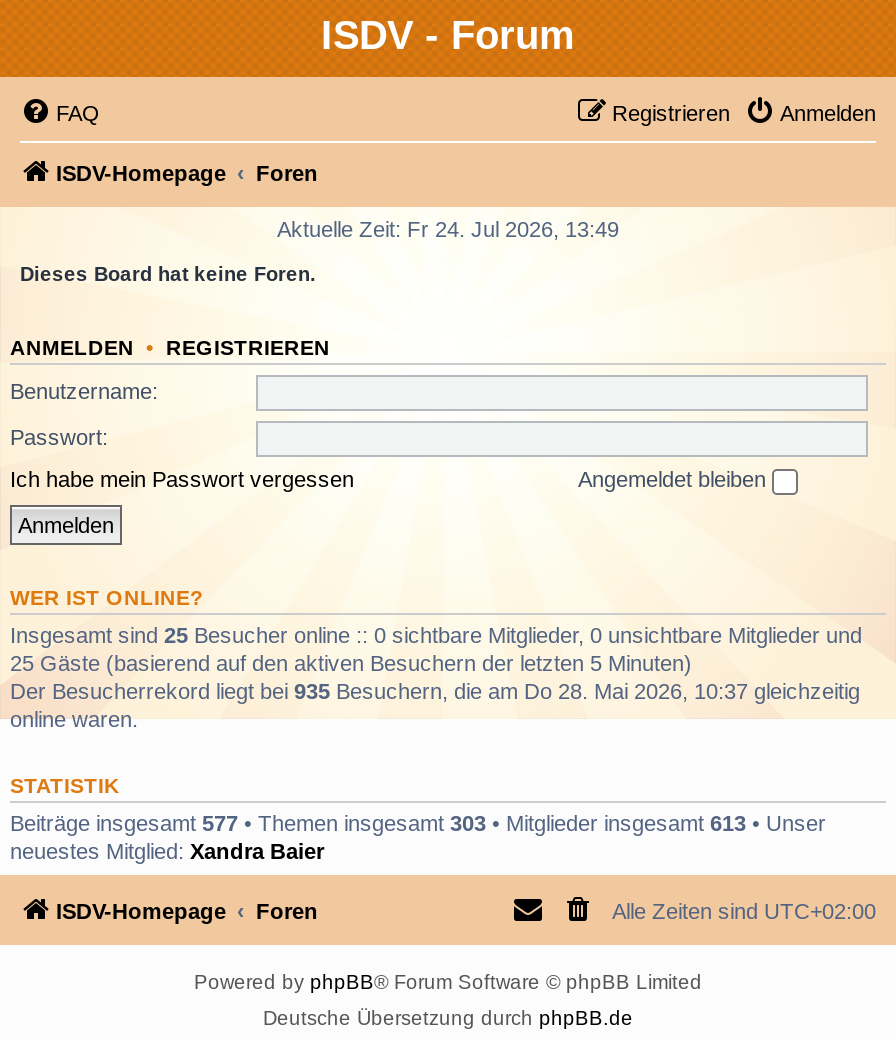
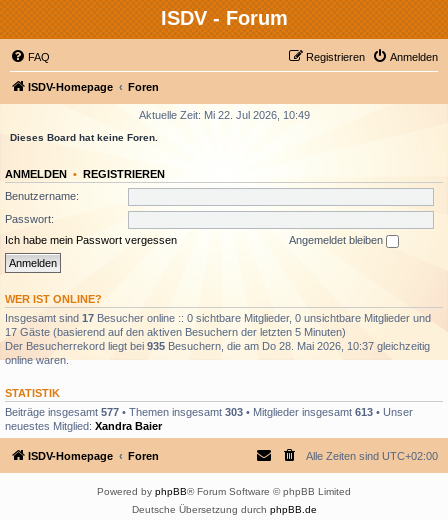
- Aktuelle Zeit: Fr 24. Jul 2026, 13:49
+ Aktuelle Zeit: Mi 22. Jul 2026, 10:49

- Insgesamt sind 25 Besucher online :: 0 sichtbare Mitglieder, 0 unsichtbare Mitglieder und
+ Insgesamt sind 17 Besucher online :: 0 sichtbare Mitglieder, 0 unsichtbare Mitglieder und

- 25 Gäste (basierend auf den aktiven Besuchern der letzten 5 Minuten)
+ 17 Gäste (basierend auf den aktiven Besuchern der letzten 5 Minuten)
